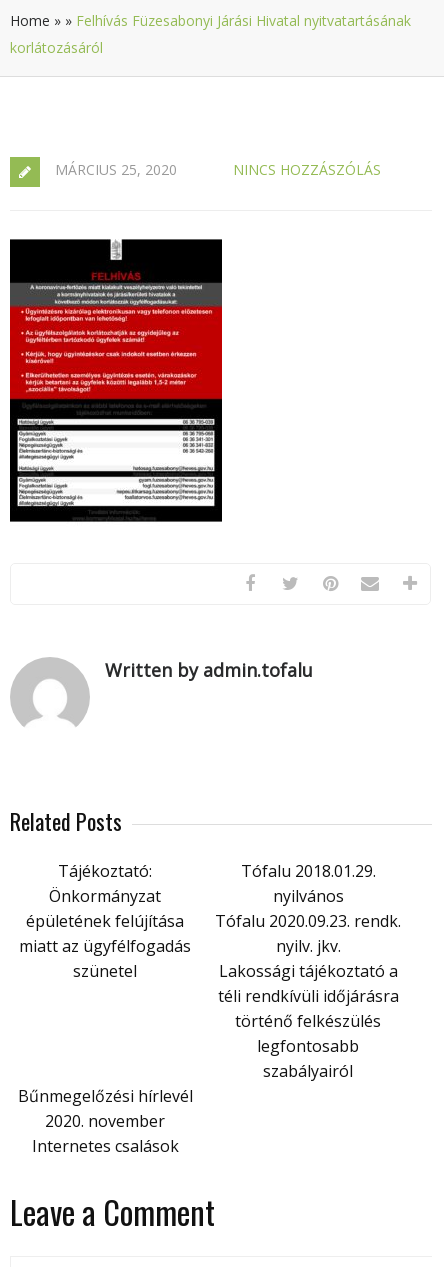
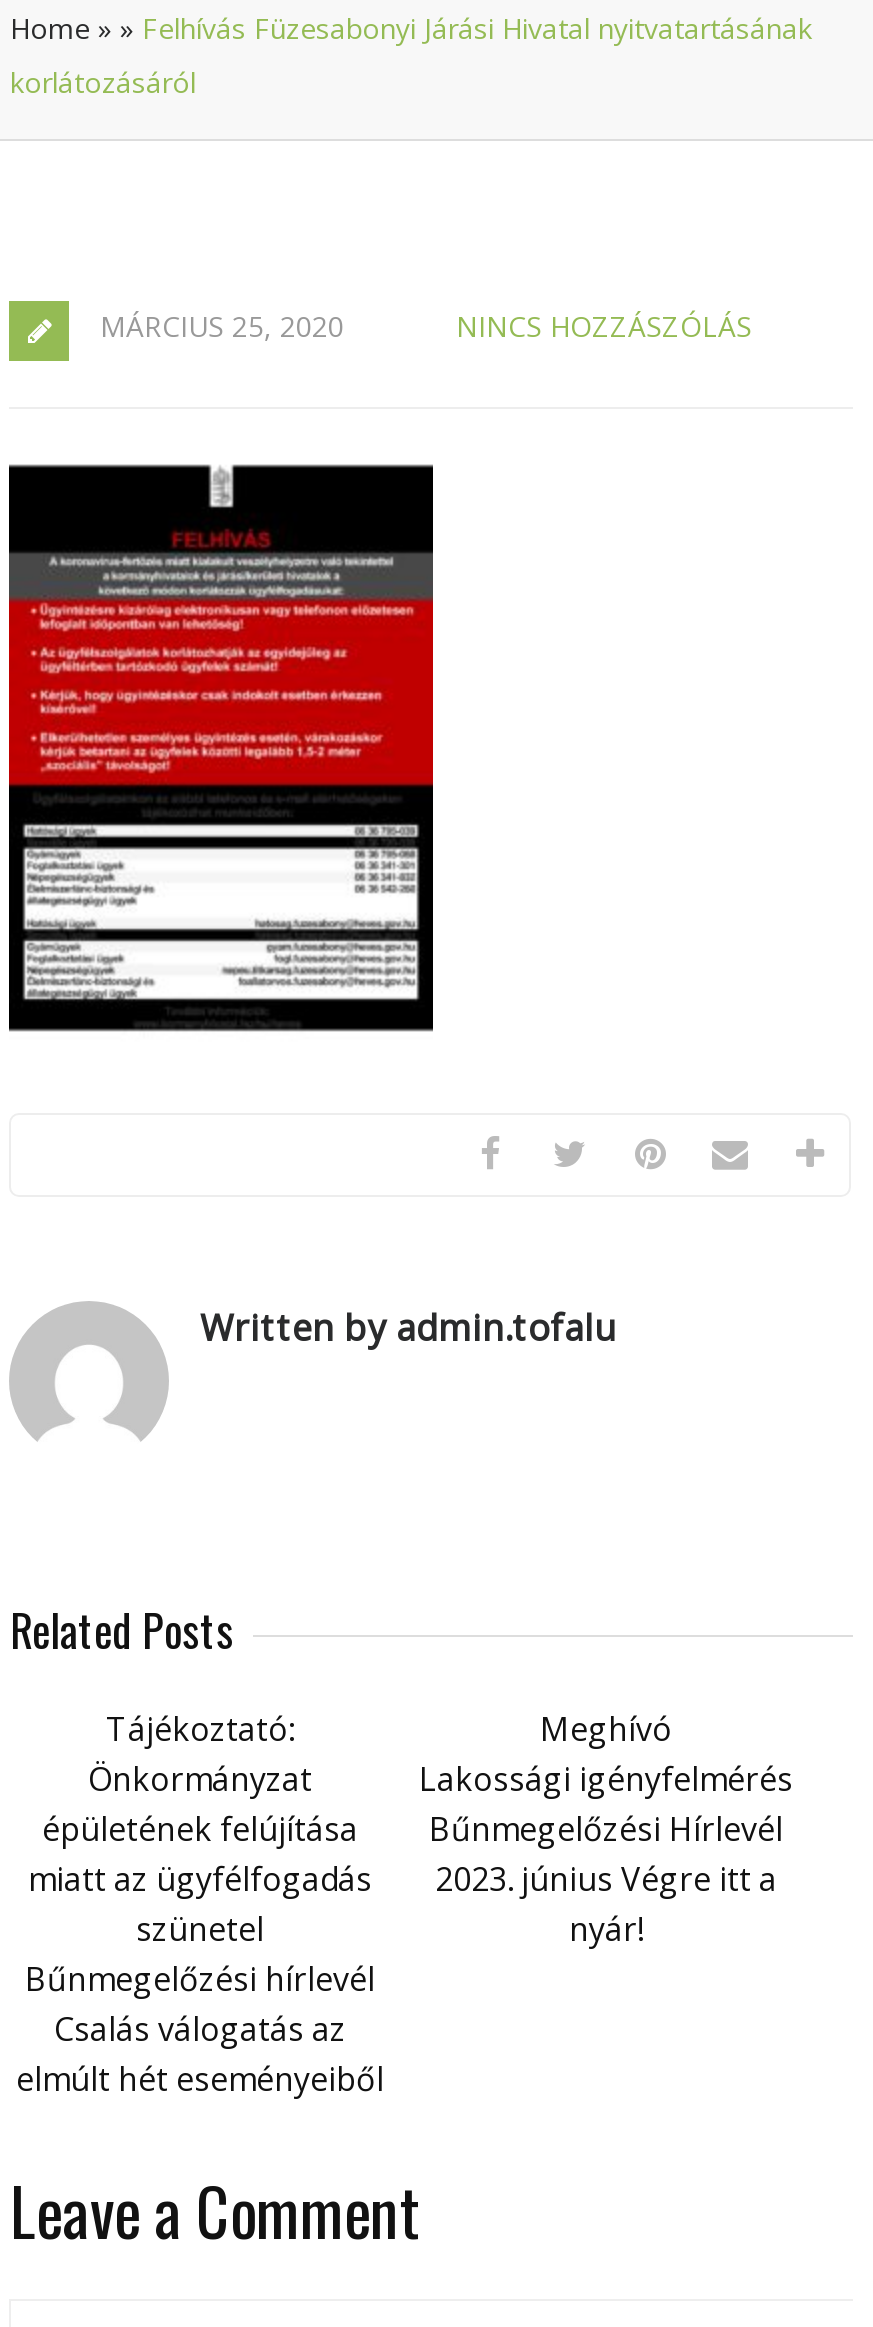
- Tófalu 2018.01.29.
- nyilvános
- Tófalu 2020.09.23. rendk.
- nyilv. jkv.
- Lakossági tájékoztató a
- téli rendkívüli időjárásra
- történő felkészülés
- legfontosabb
- szabályairól
+ Meghívó
+ Lakossági igényfelmérés
+ Bűnmegelőzési Hírlevél
+ 2023. június Végre itt a
+ nyár!

- 2020. november
- Internetes csalások
+ Csalás válogatás az
+ elmúlt hét eseményeiből
